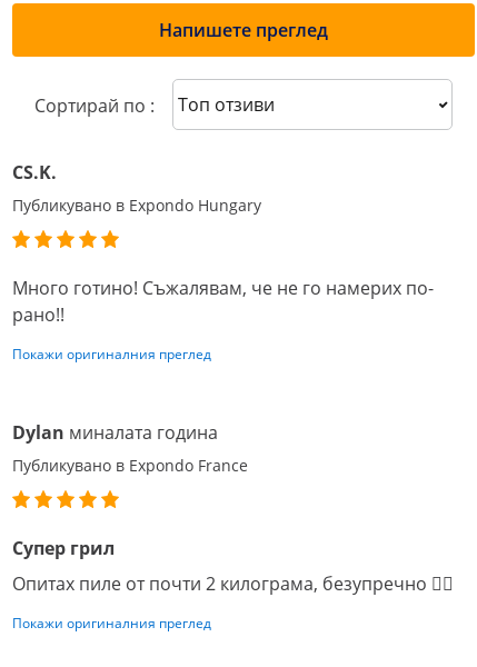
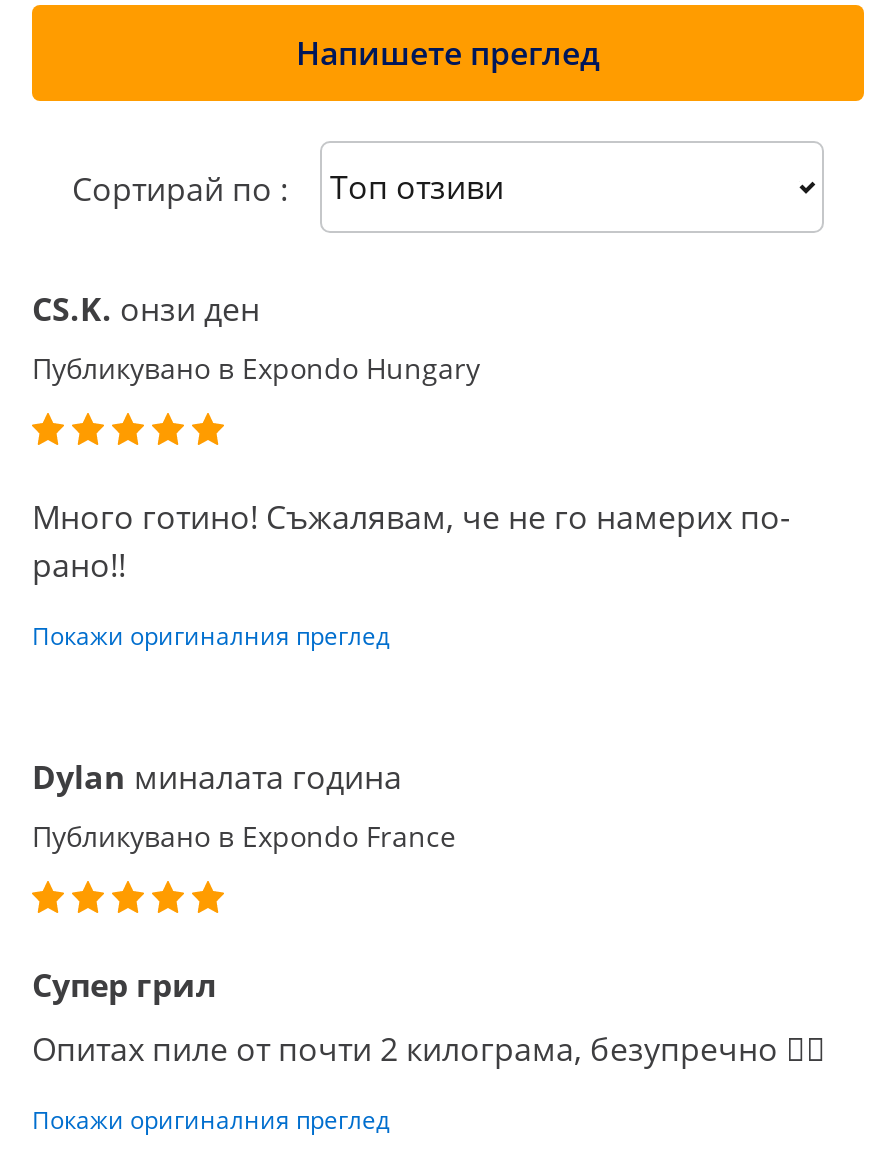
- CS.K.
+ CS.K. онзи ден
